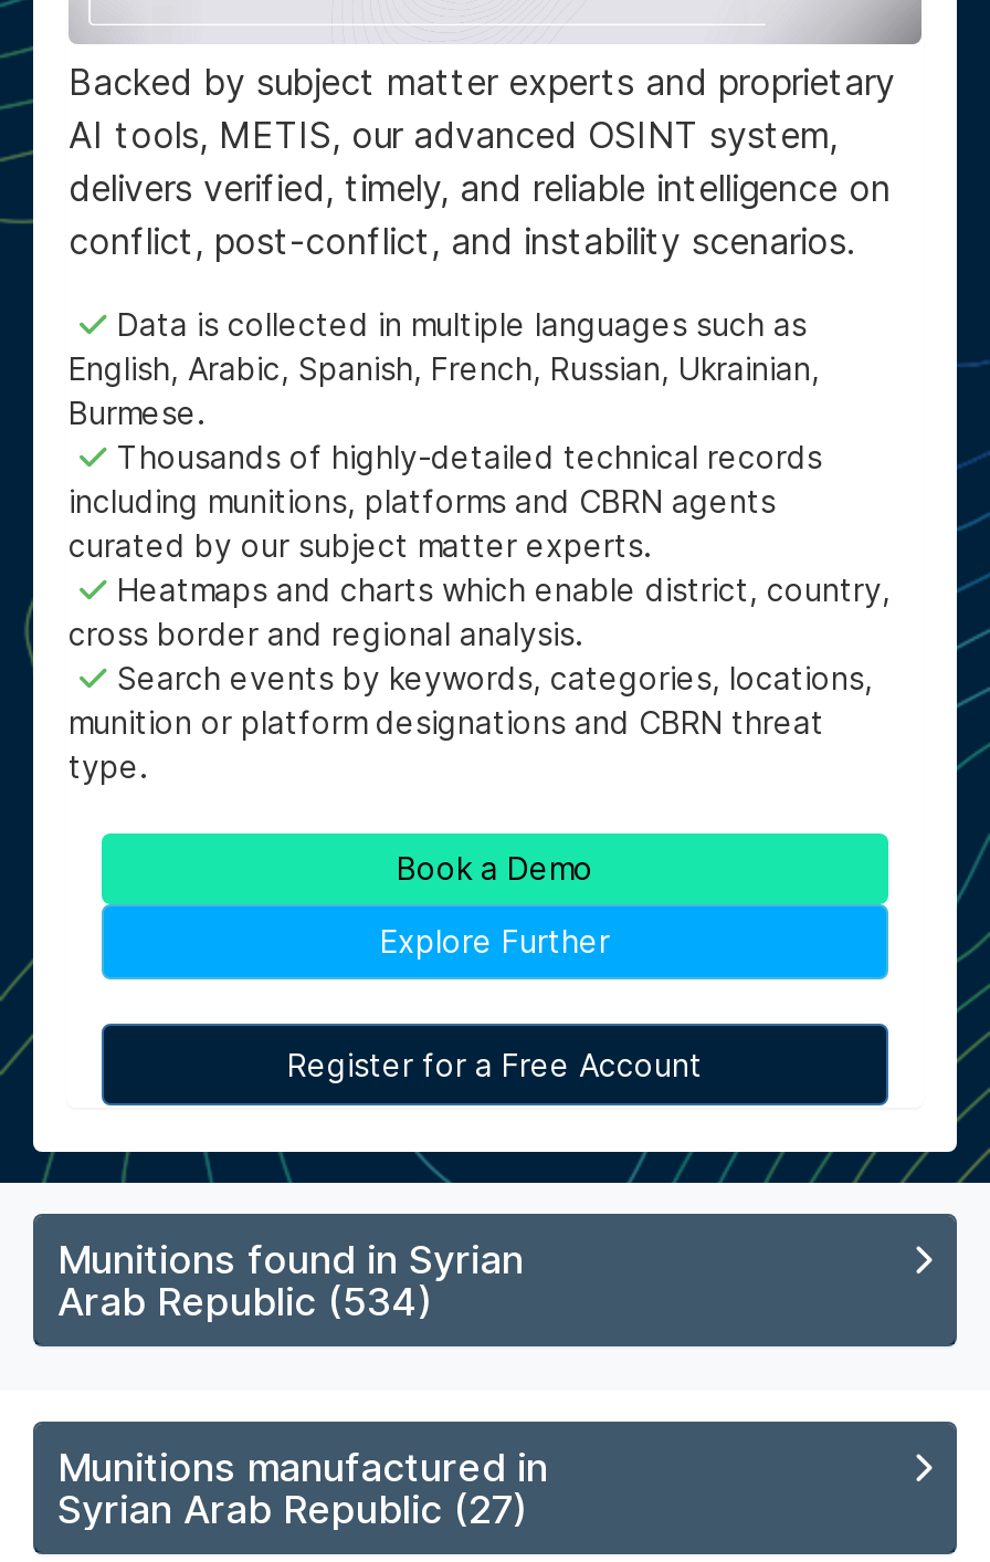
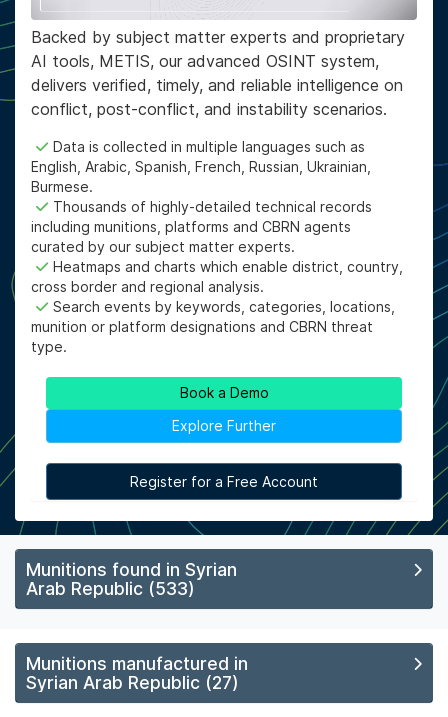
- Arab Republic (534)
+ Arab Republic (533)
